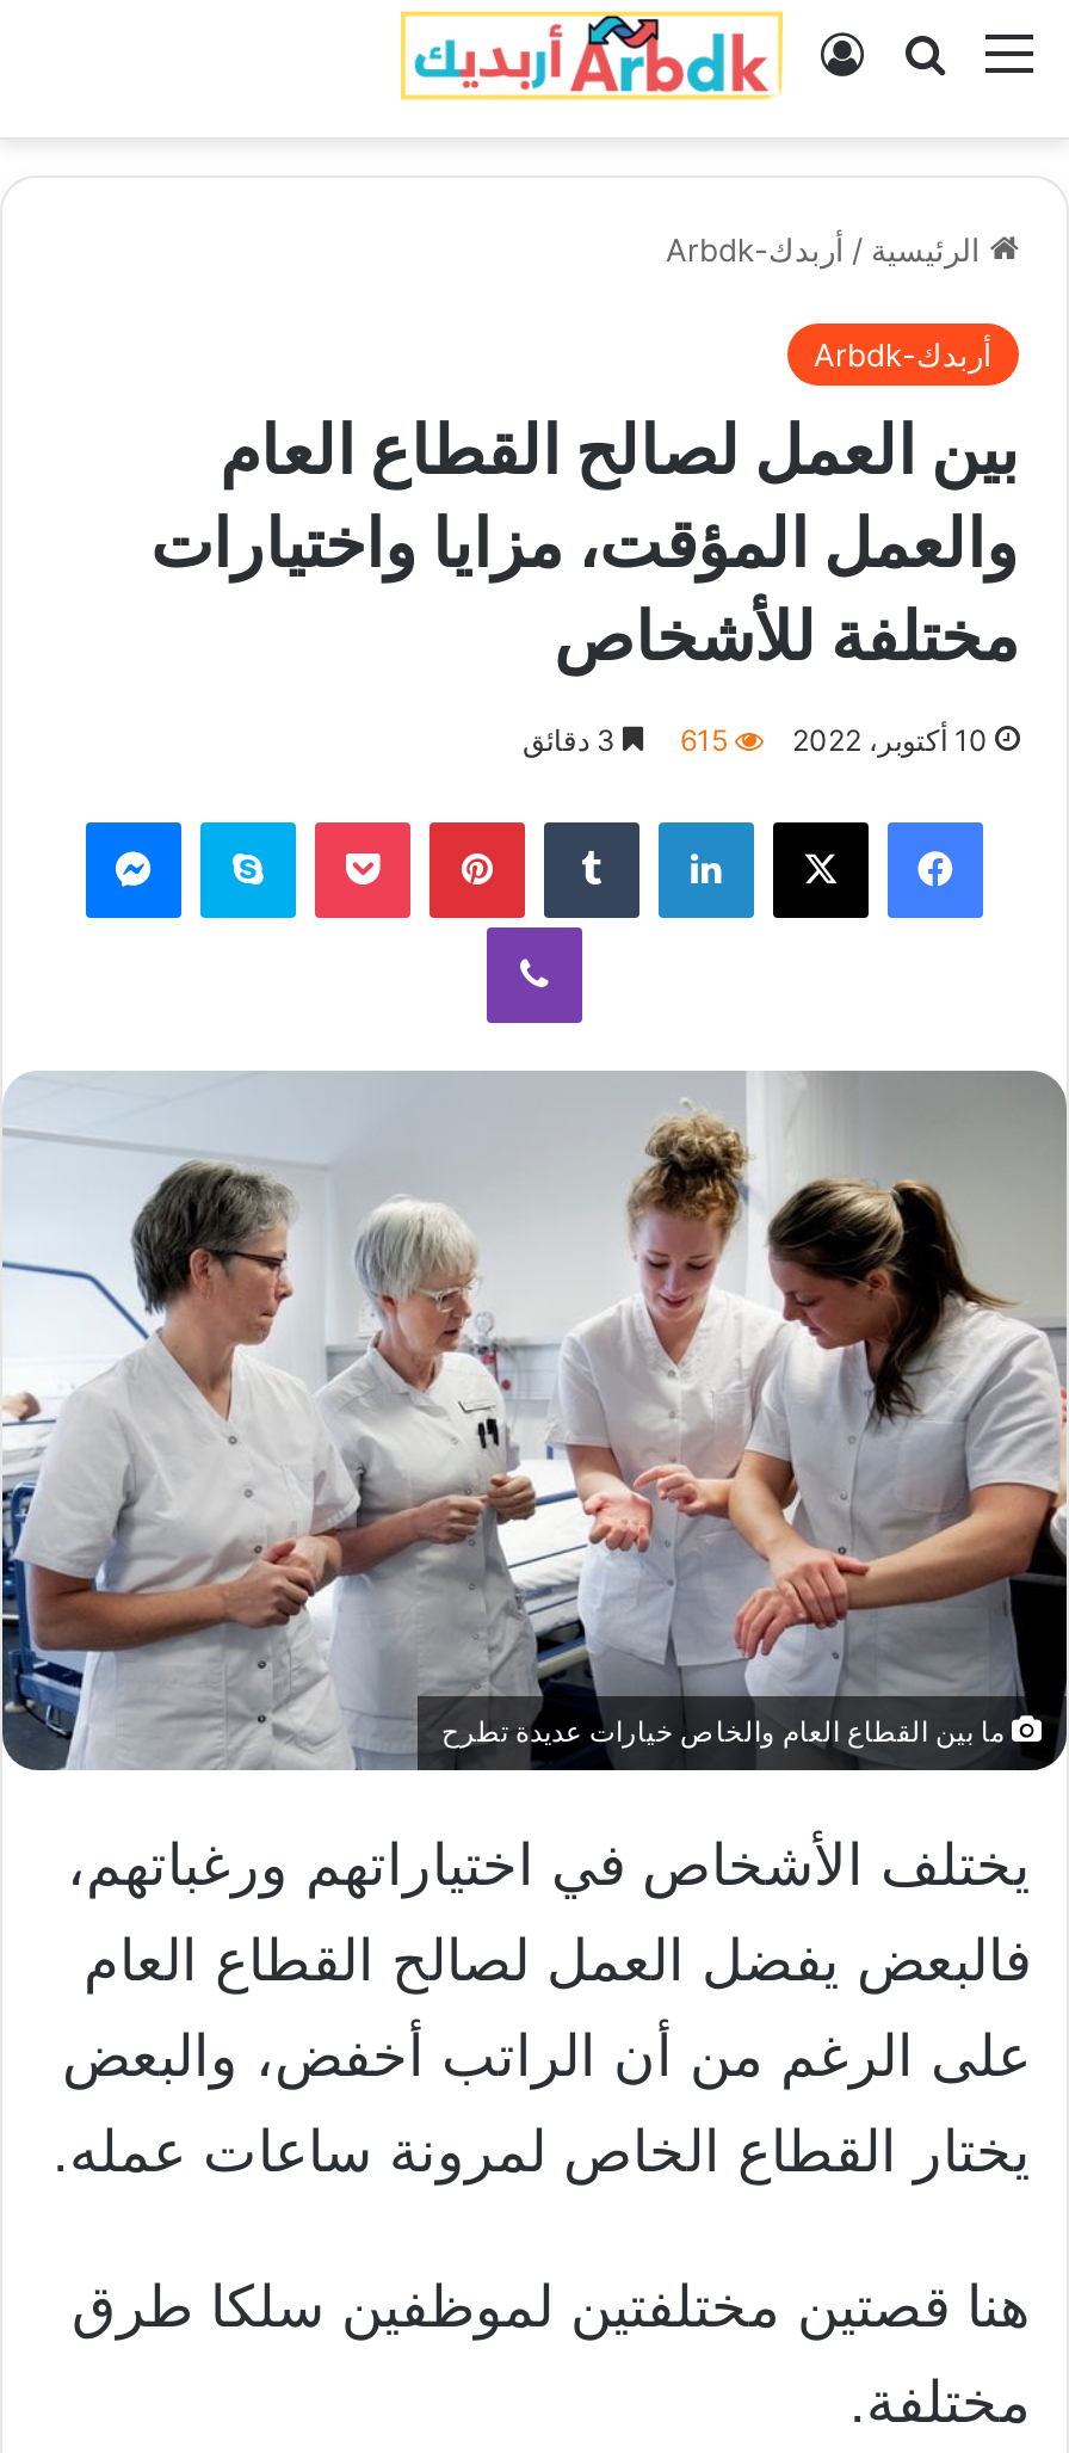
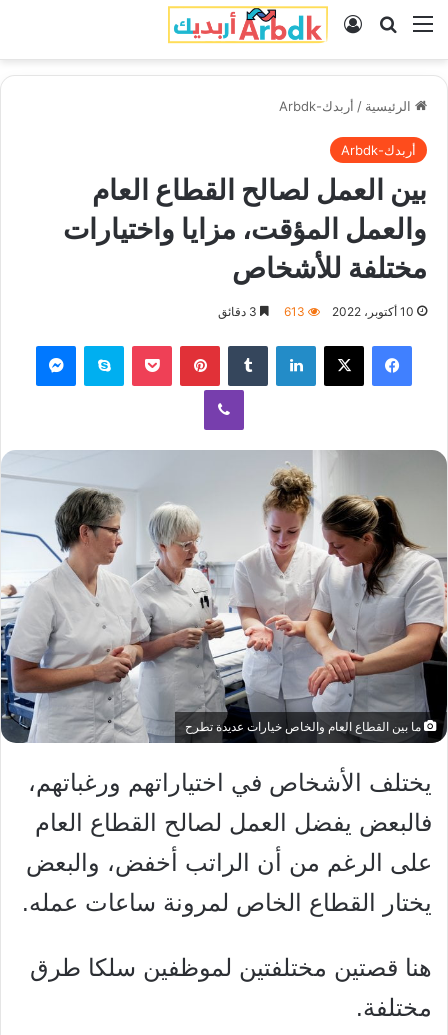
- 615
+ 613
